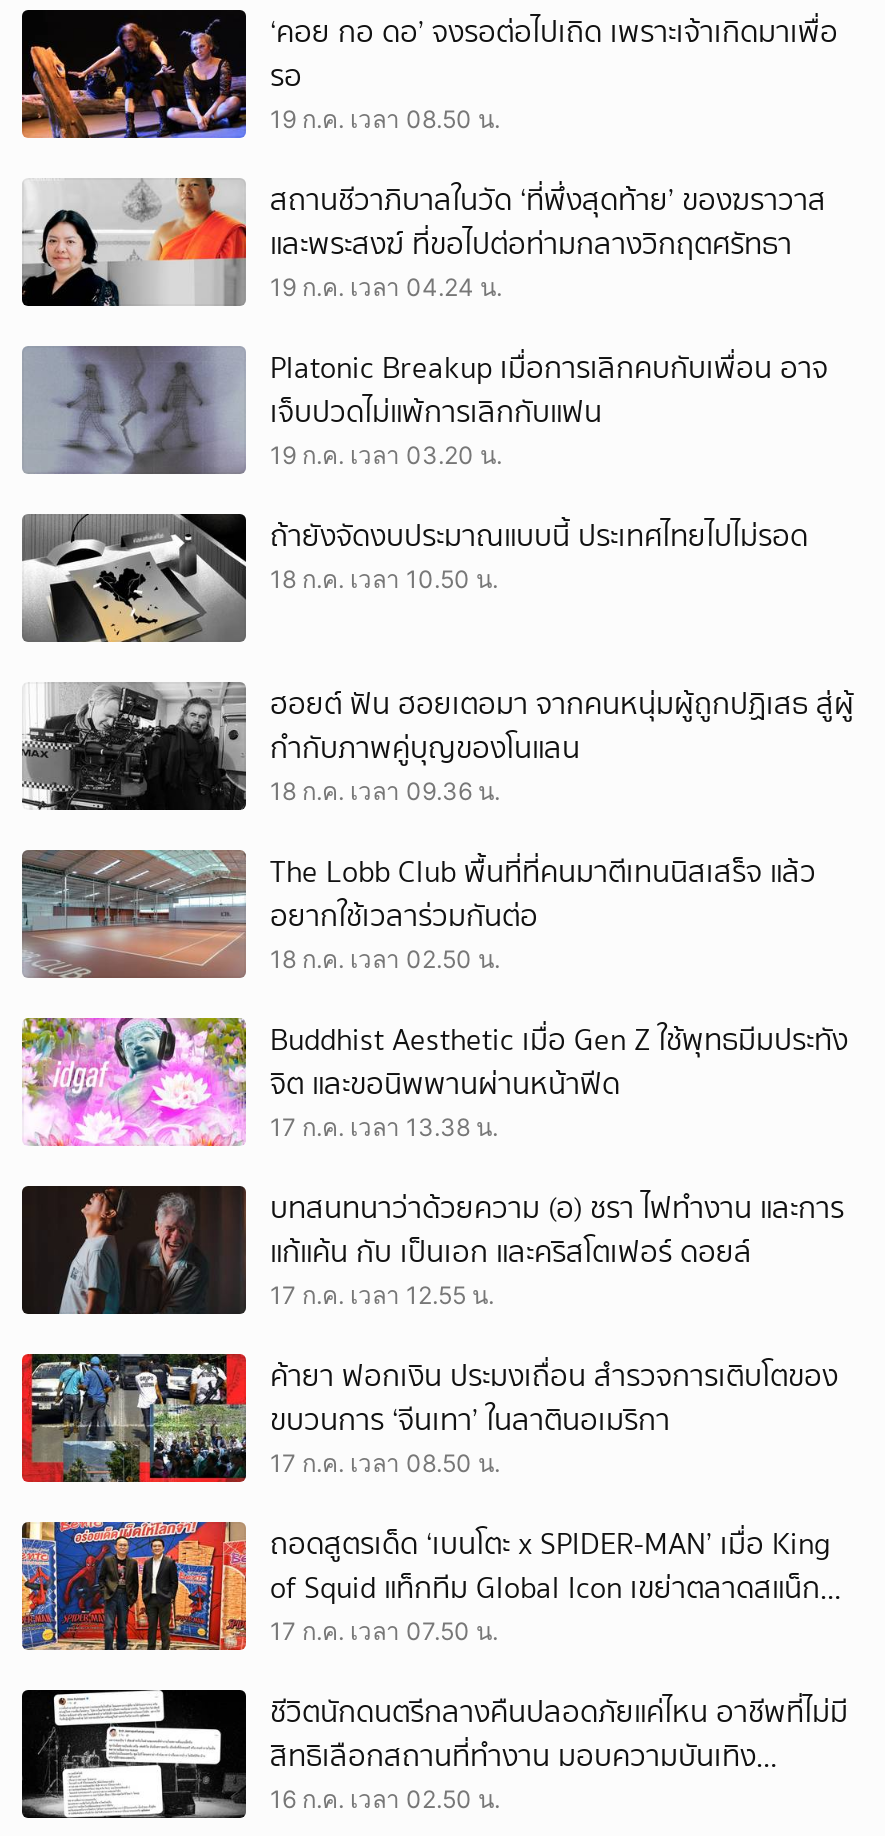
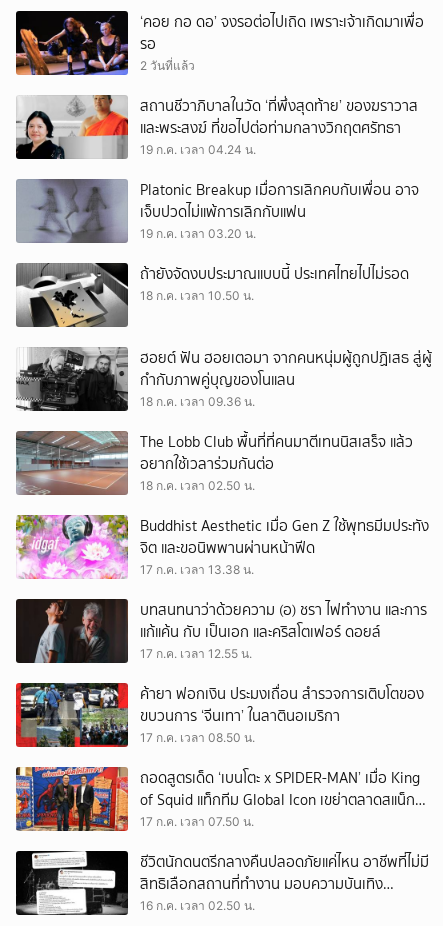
- 19 ก.ค. เวลา 08.50 น.
+ 2 วันที่แล้ว
